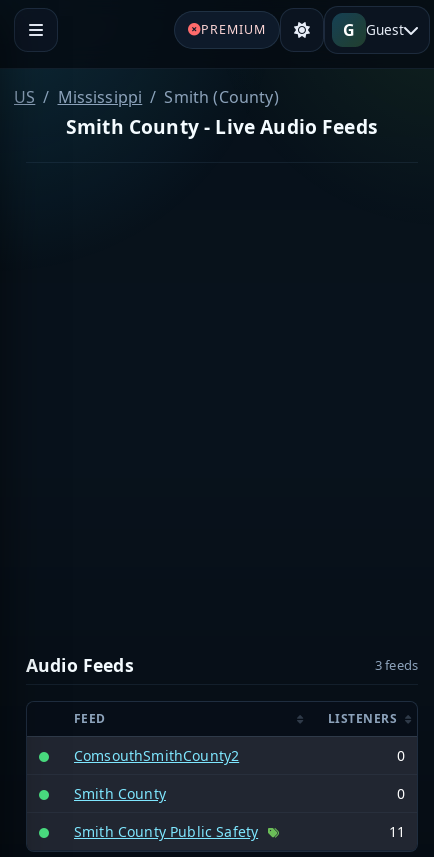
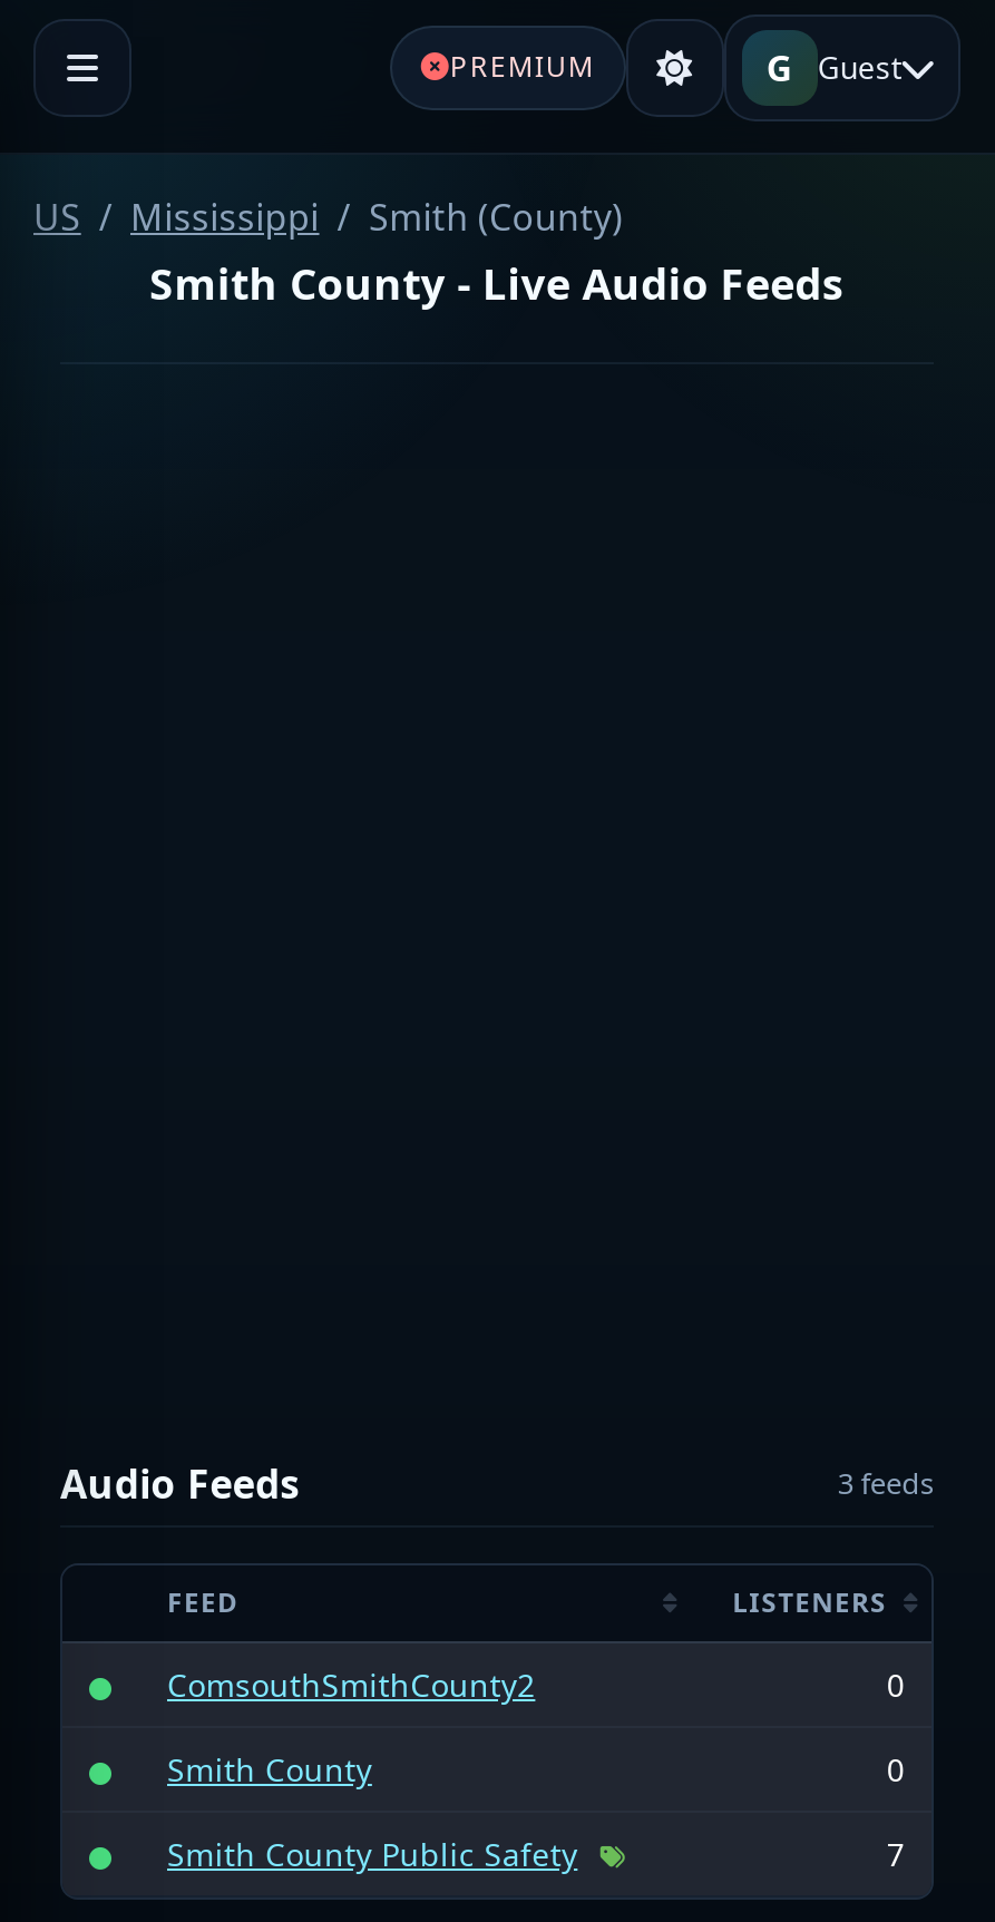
- 11
+ 7
